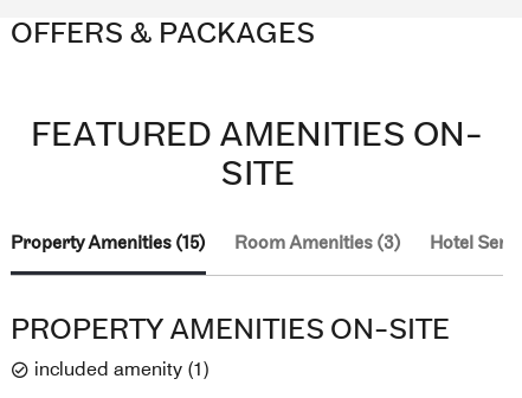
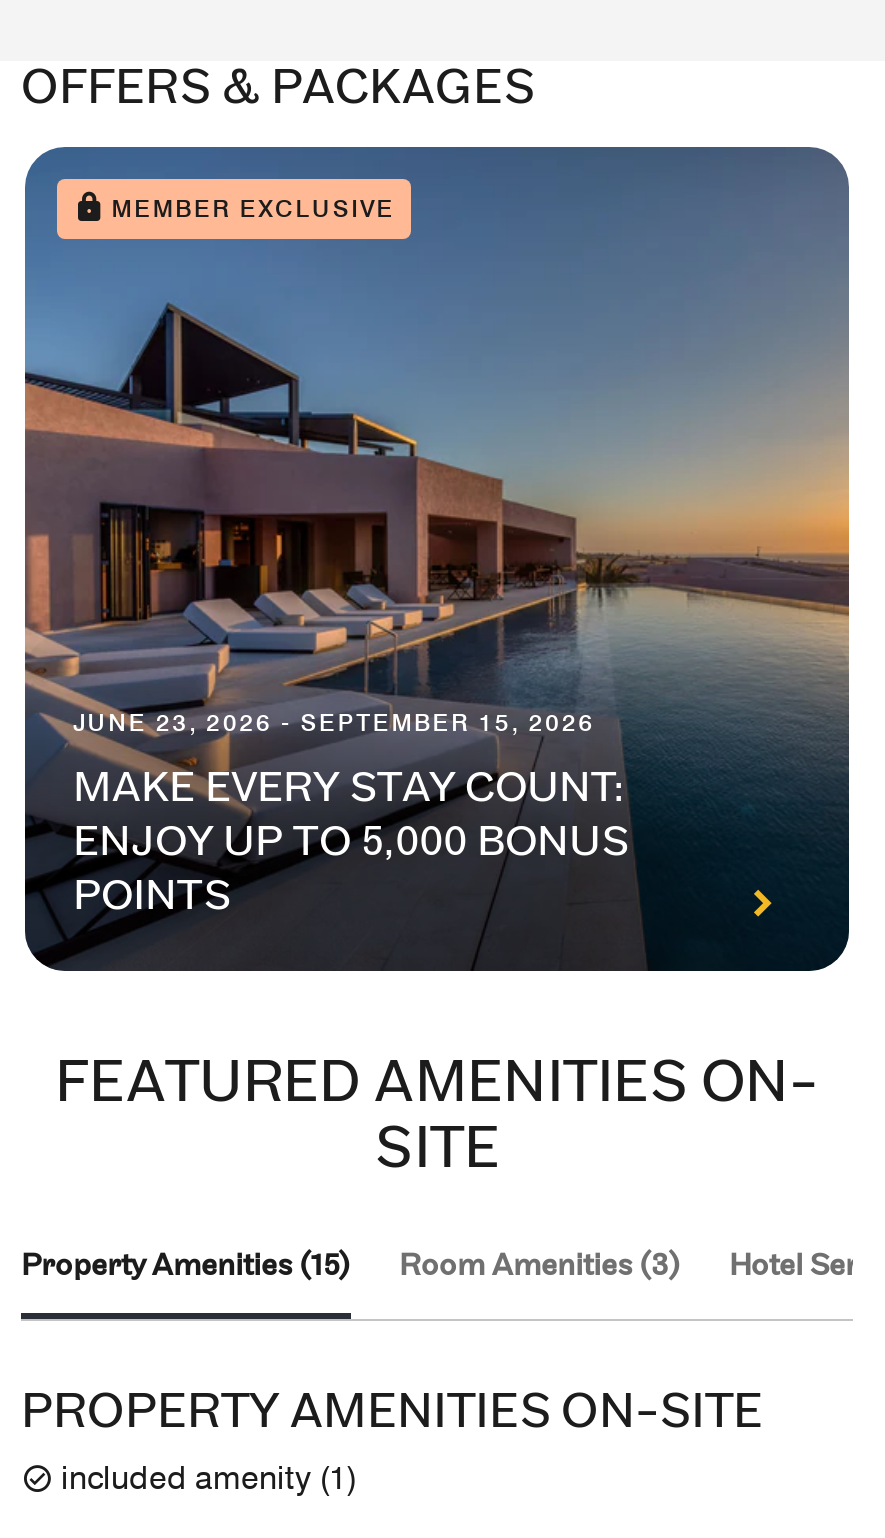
+ [image]
+ MEMBER EXCLUSIVE

+ JUNE 23, 2026 - SEPTEMBER 15, 2026
+ MAKE EVERY STAY COUNT:
+ ENJOY UP TO 5,000 BONUS
+ POINTS
